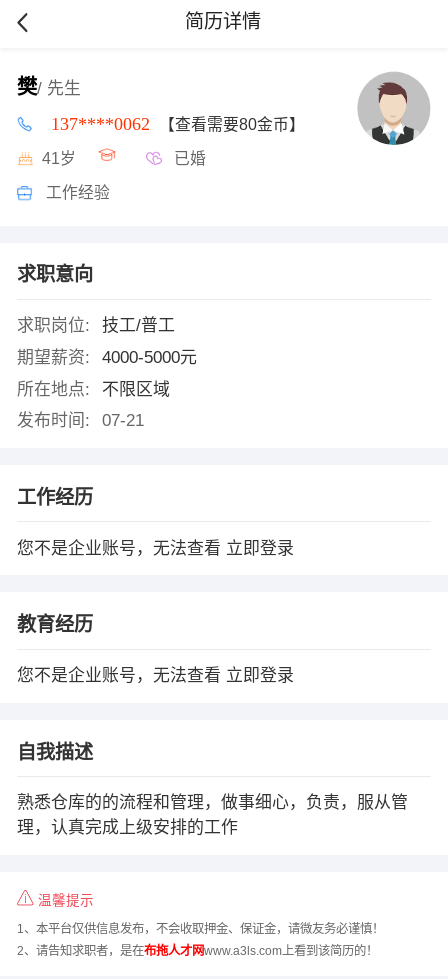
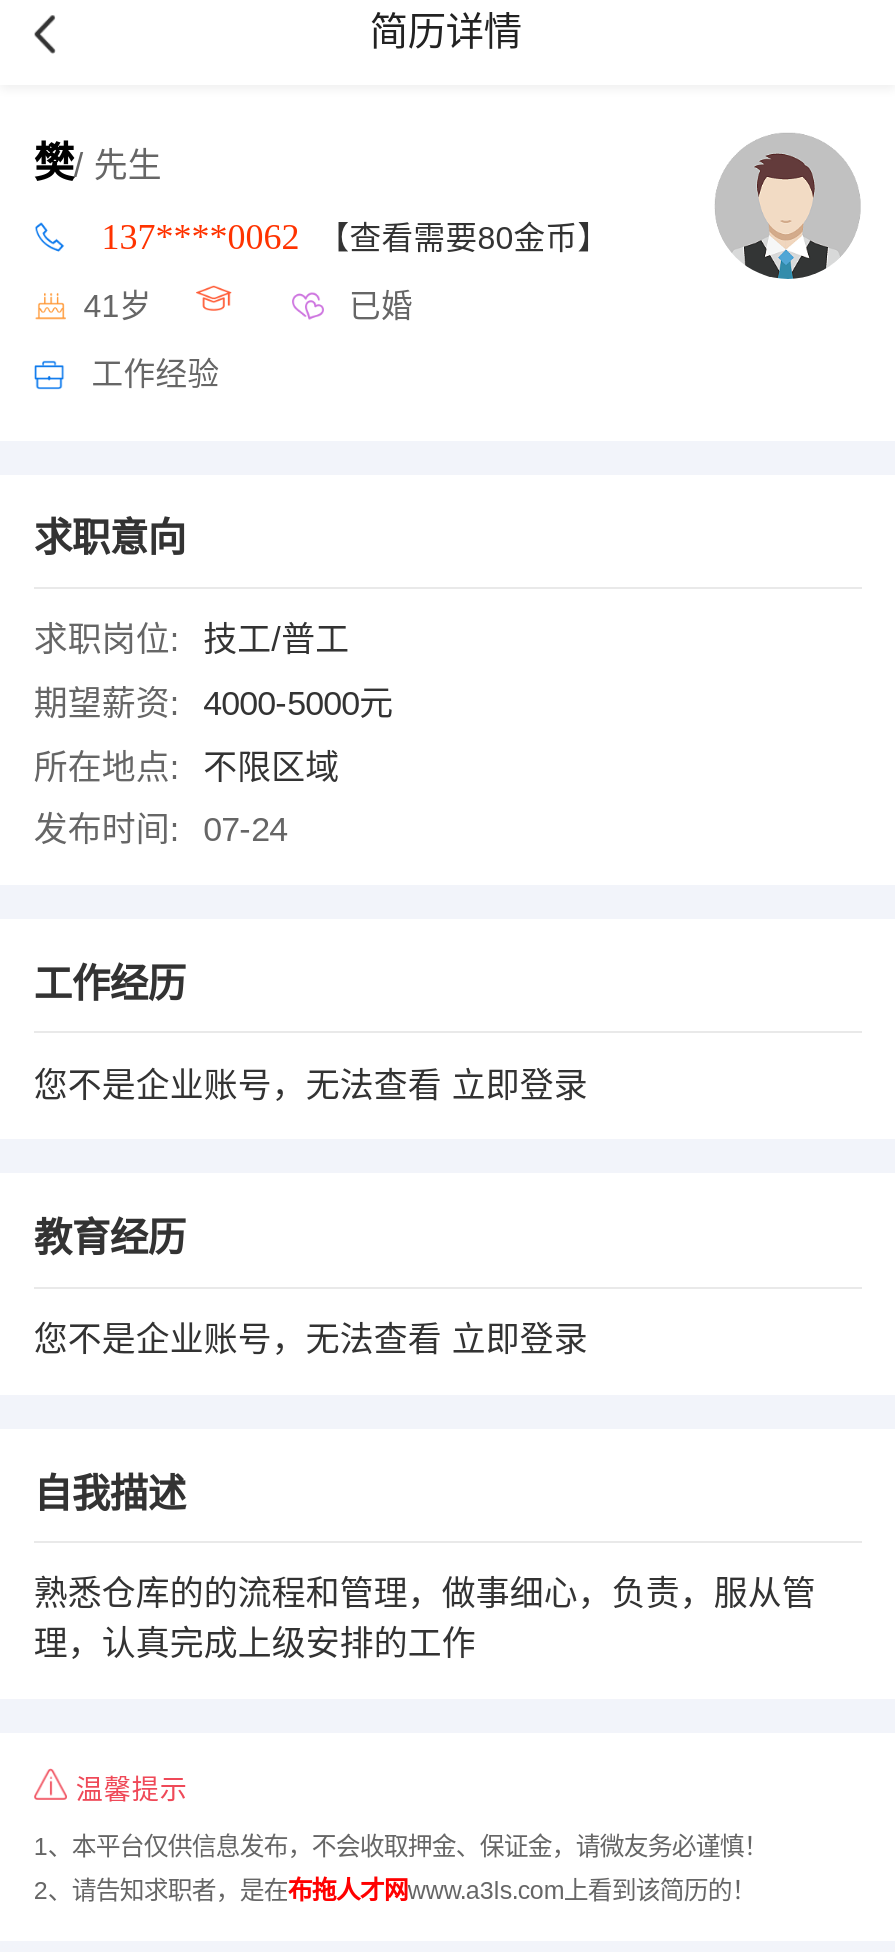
- 发布时间: 07-21
+ 发布时间: 07-24
